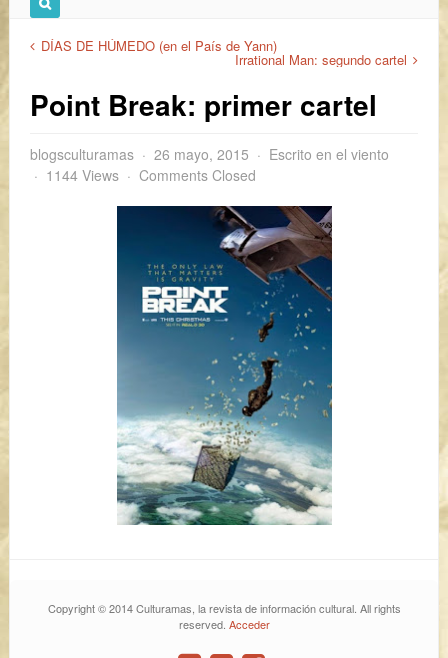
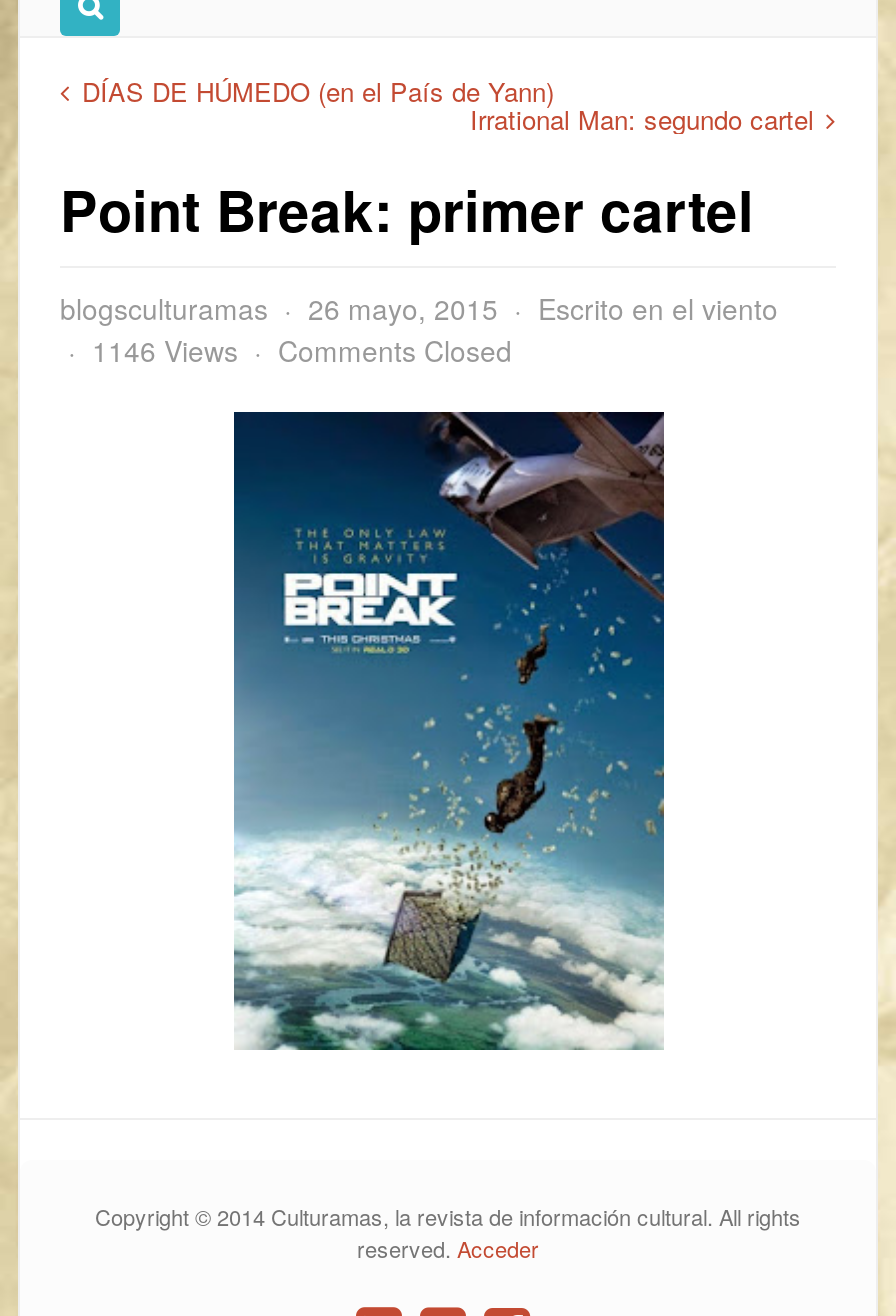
- 1144 Views Comments Closed
+ 1146 Views Comments Closed
